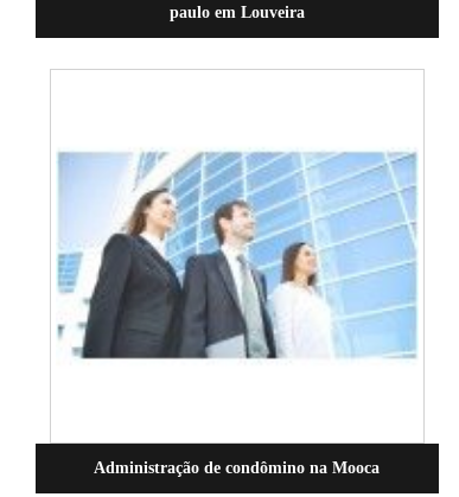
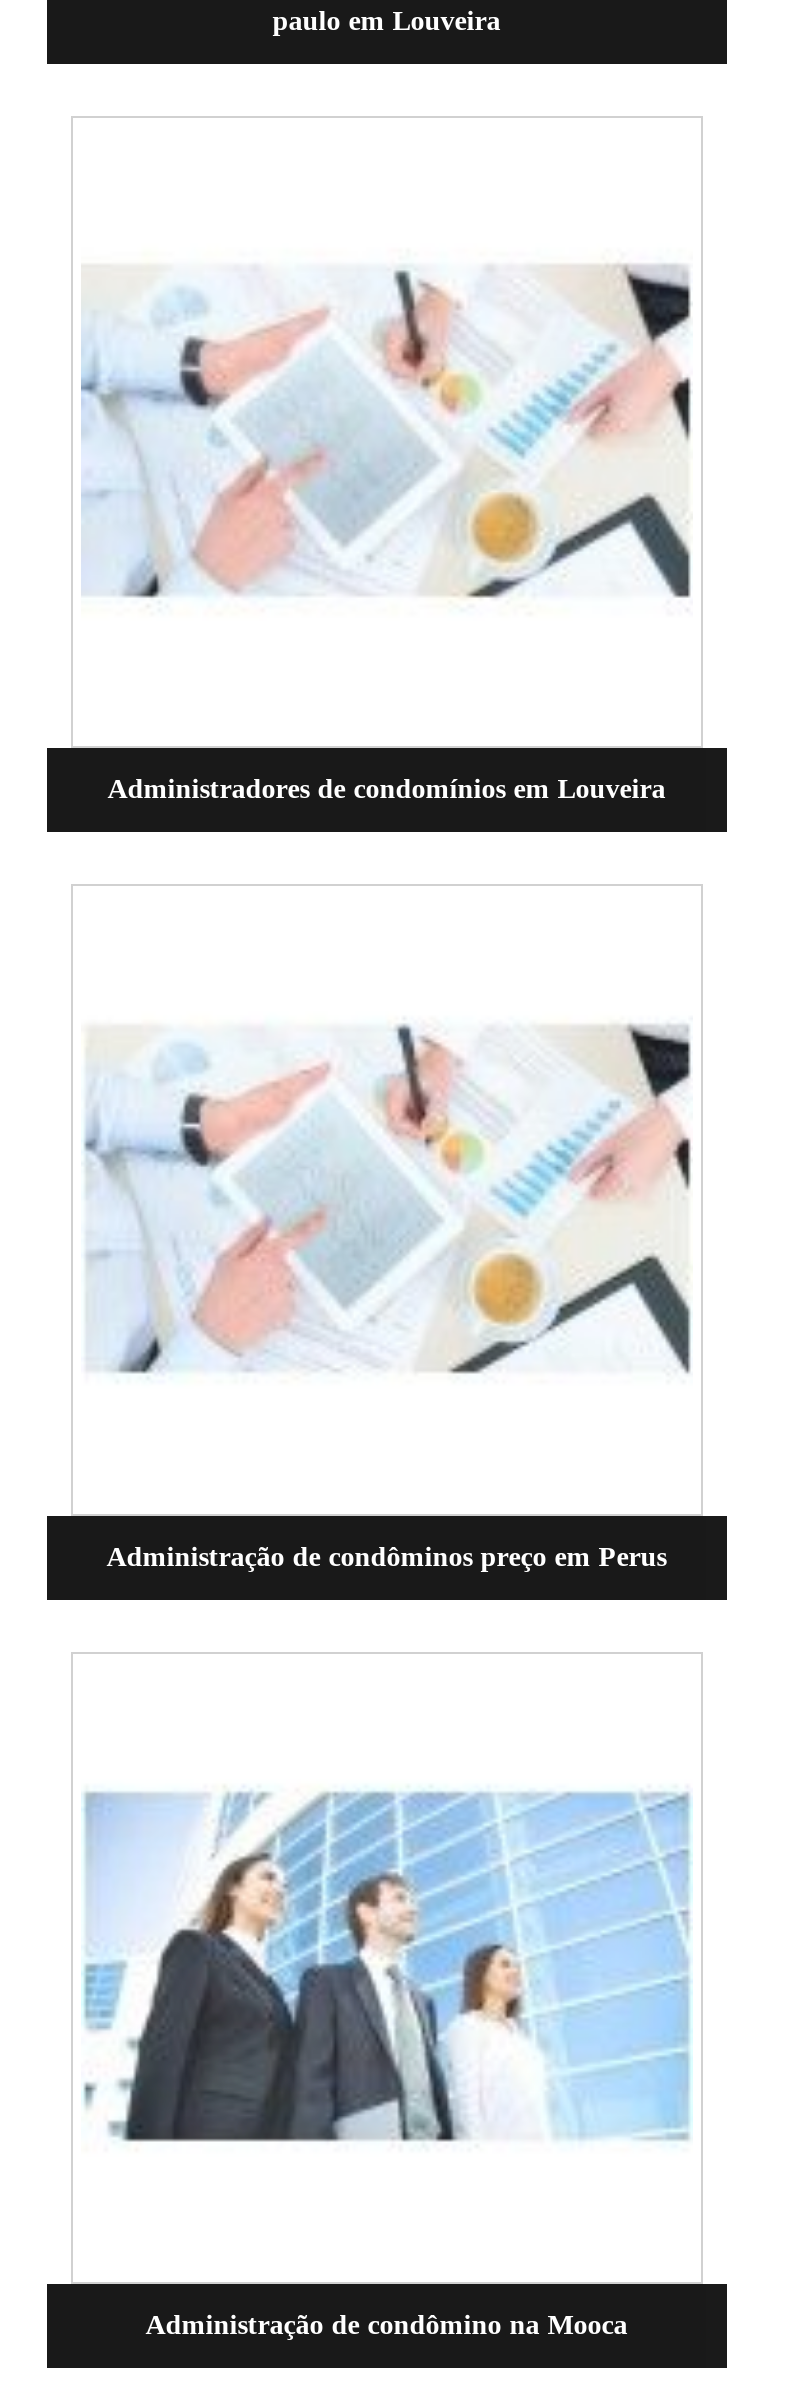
+ [image]

+ [image]

+ Administração de condôminos preço em Perus

+ Administradores de condomínios em Louveira
